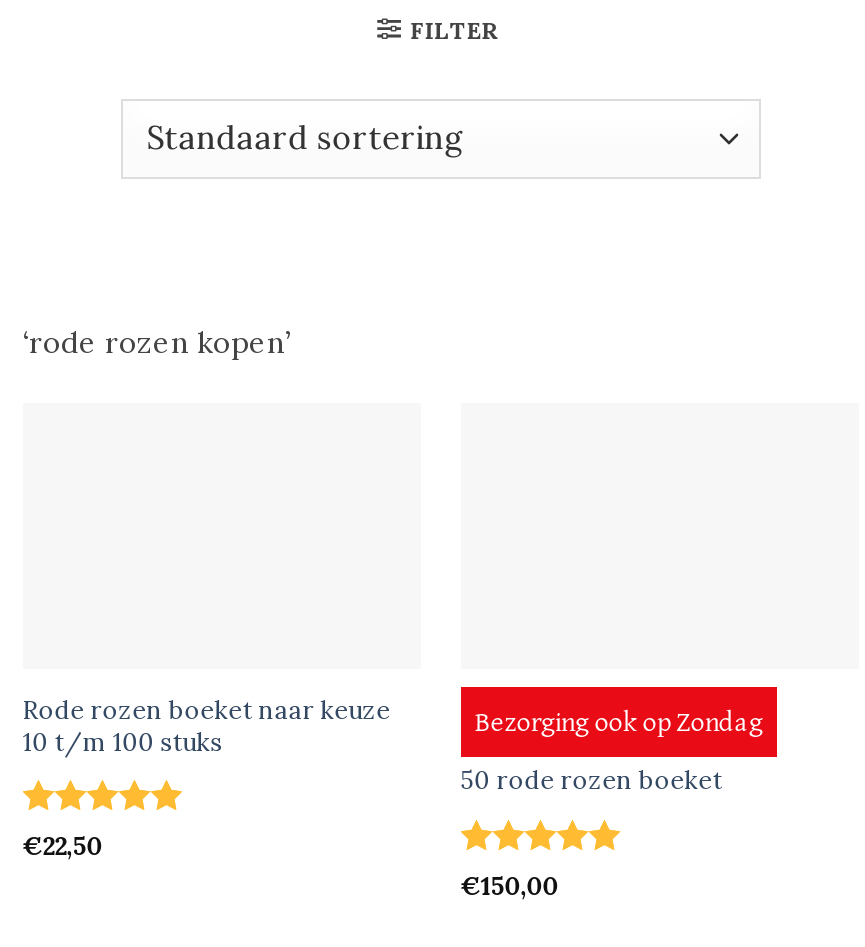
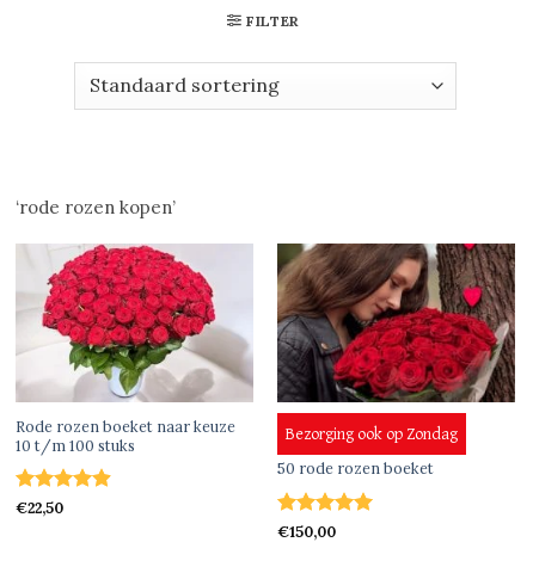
+ [image]

+ [image]
